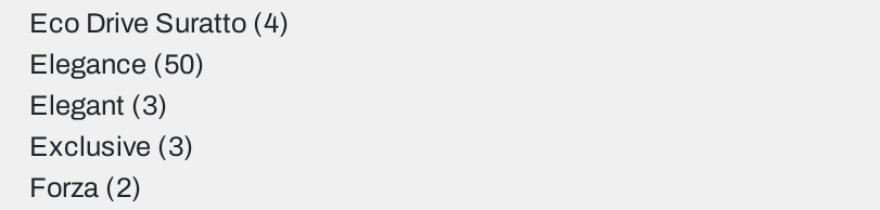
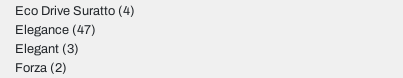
- Elegance (50)
+ Elegance (47)

- Exclusive (3)
